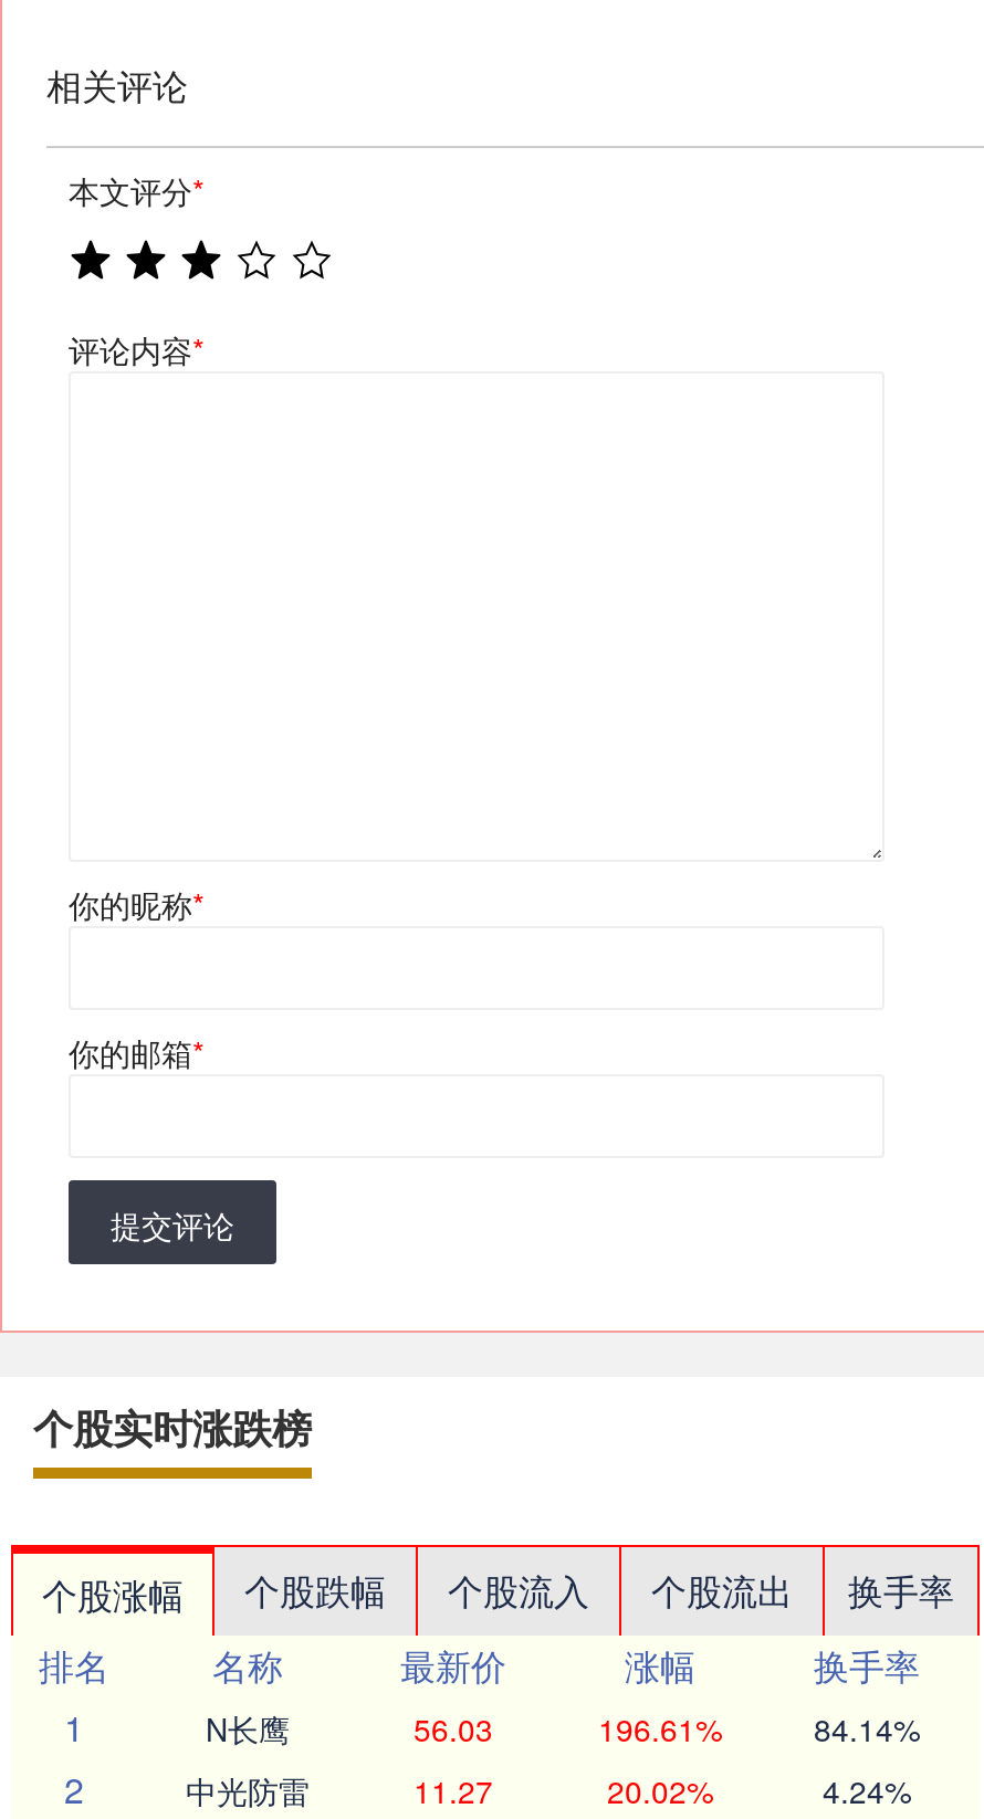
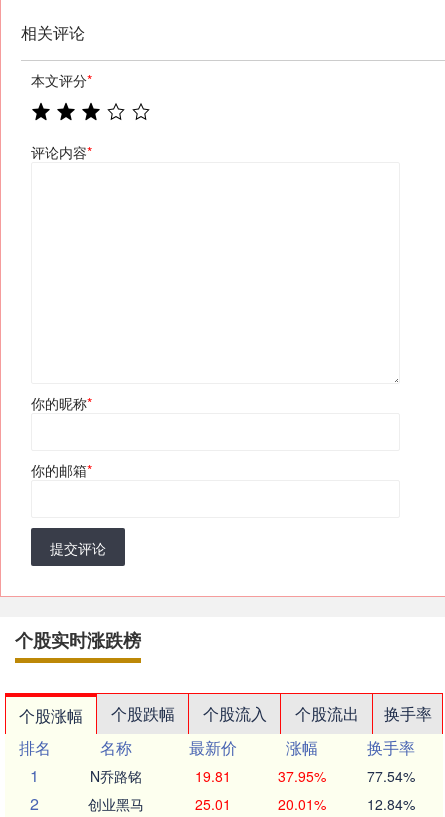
- N长鹰
- 56.03
- 196.61%
- 84.14%
+ N乔路铭
+ 19.81
+ 37.95%
+ 77.54%

- 中光防雷
- 11.27
- 20.02%
- 4.24%
+ 创业黑马
+ 25.01
+ 20.01%
+ 12.84%
